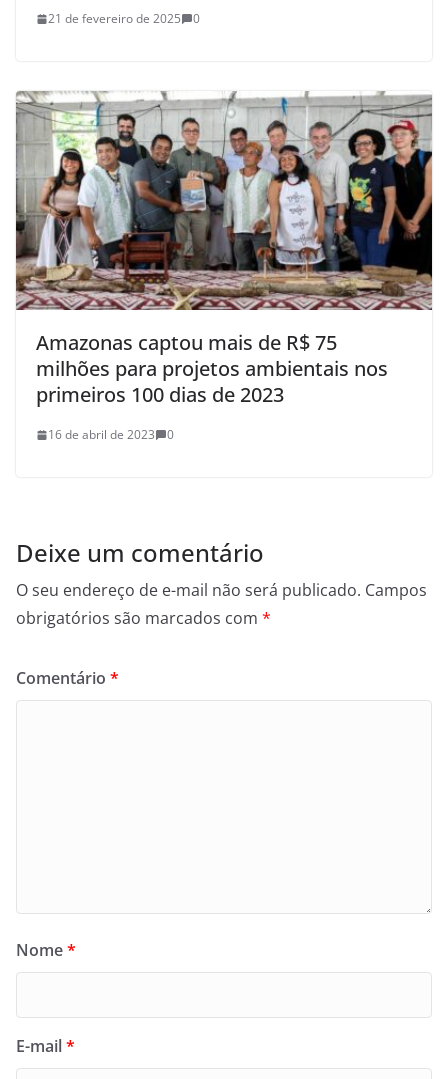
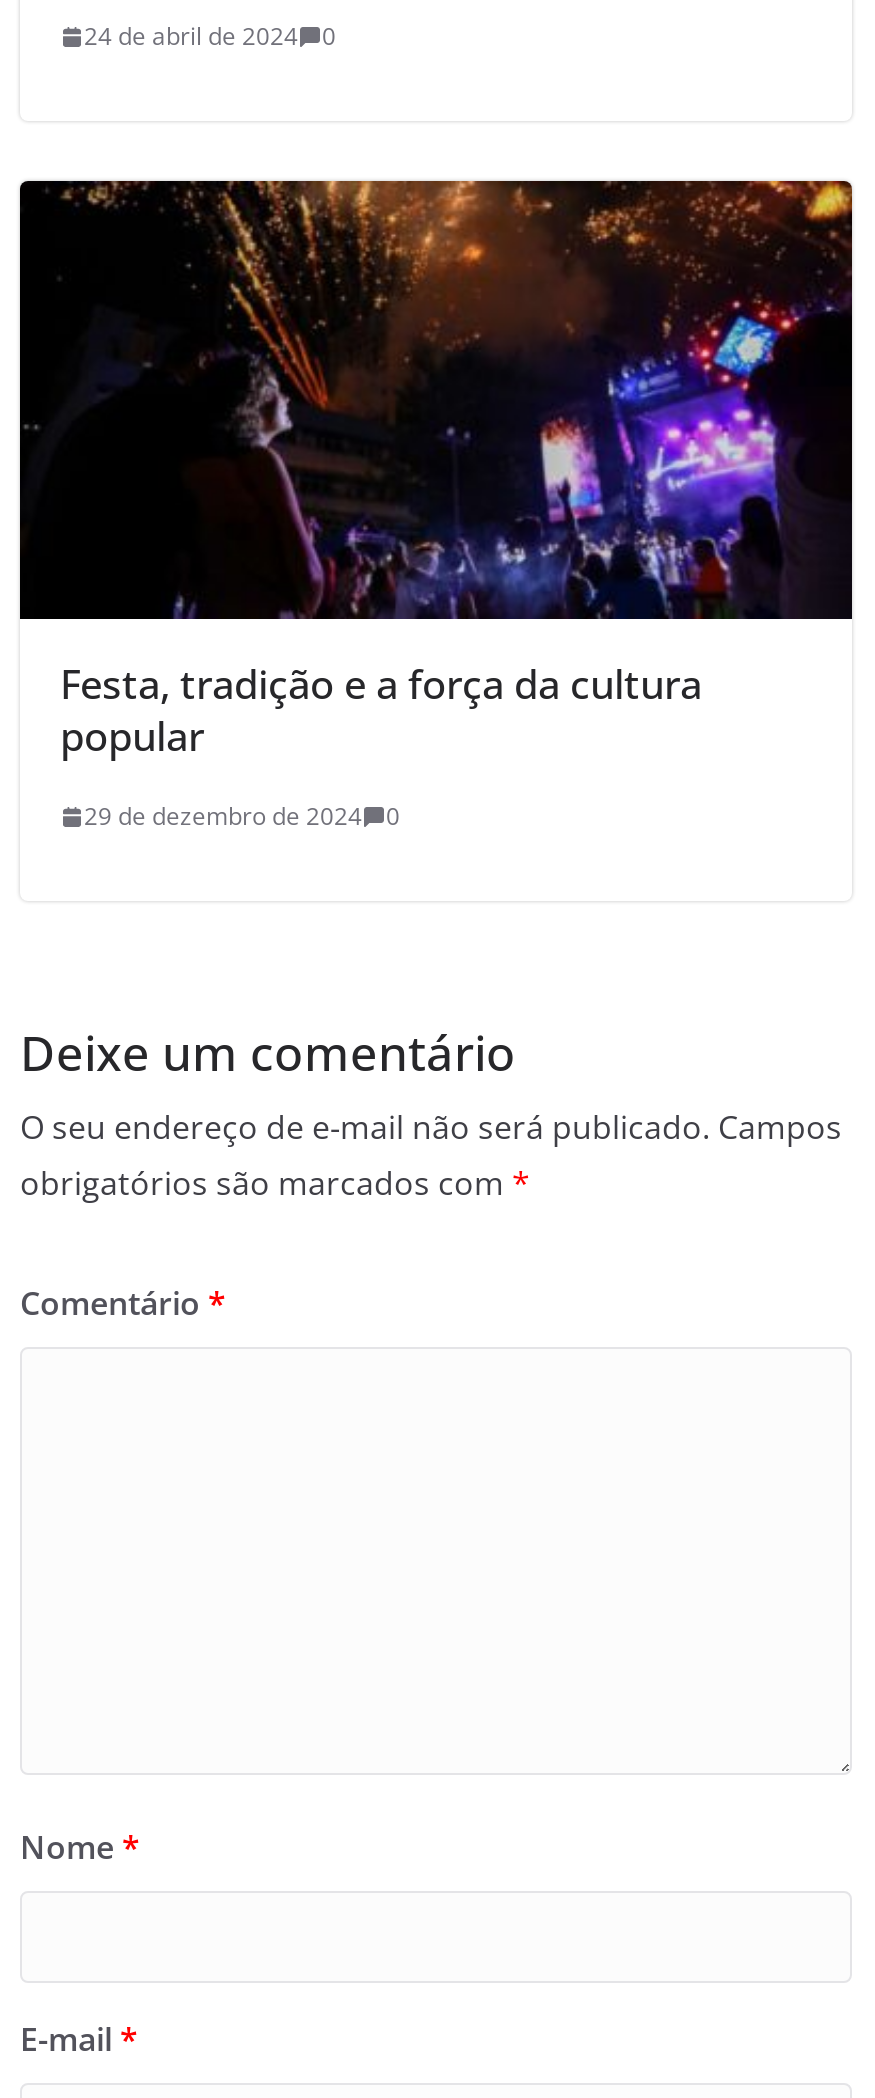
- 21 de fevereiro de 2025
+ 24 de abril de 2024

- [image]
- Amazonas captou mais de R$ 75
- milhões para projetos ambientais nos
- primeiros 100 dias de 2023
+ [image]
+ Festa, tradição e a força da cultura
+ popular

- 16 de abril de 2023
+ 29 de dezembro de 2024
